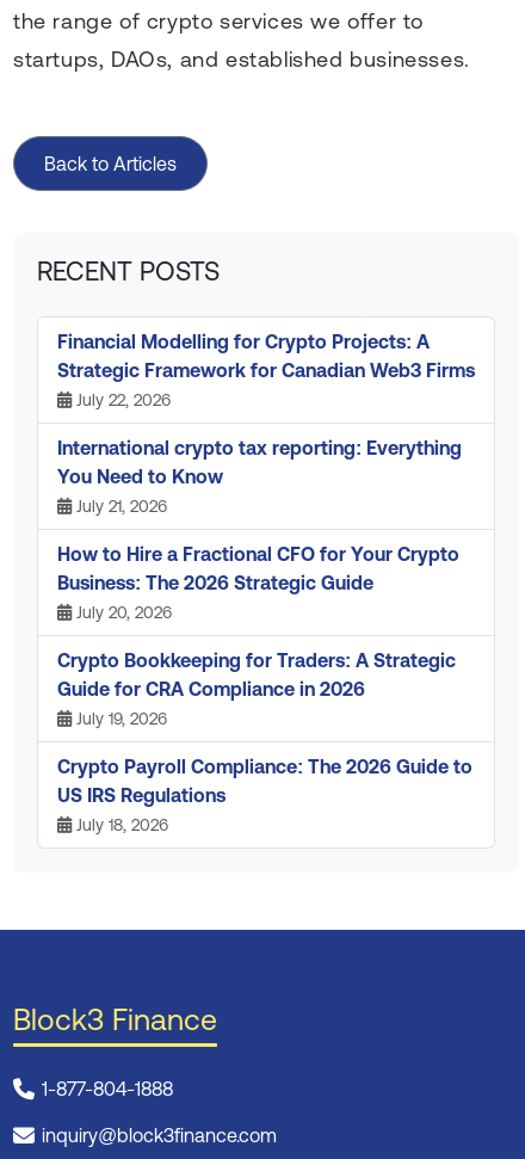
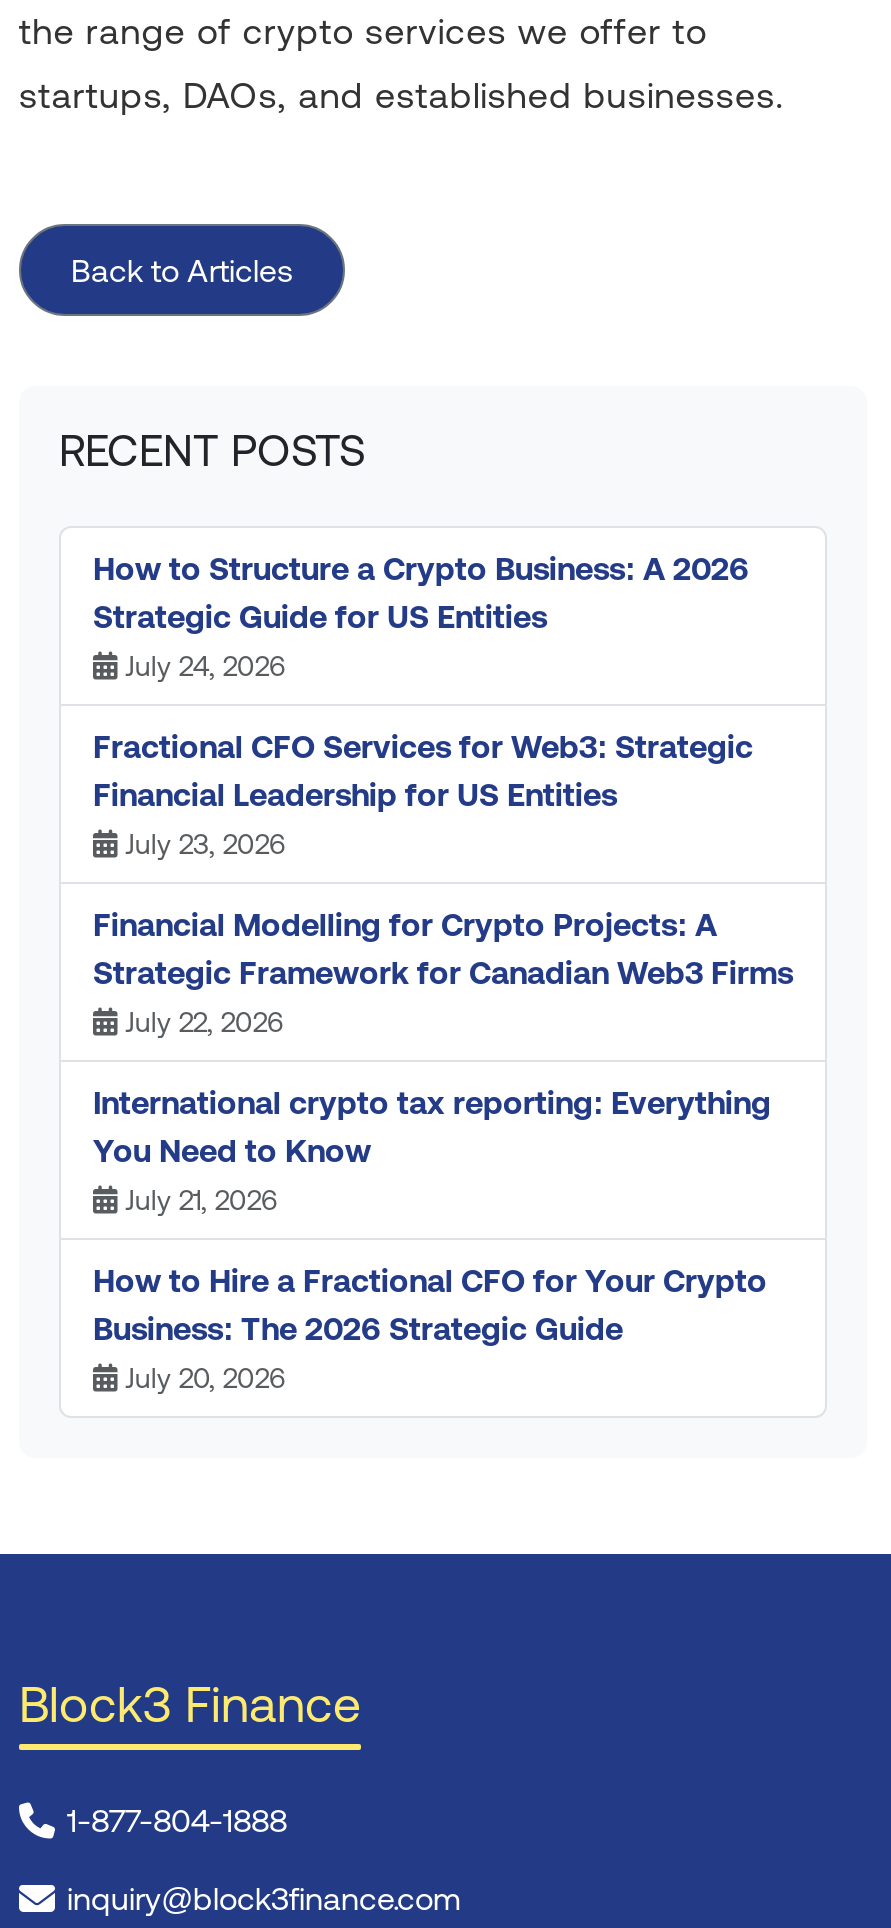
+ How to Structure a Crypto Business: A 2026
+ Strategic Guide for US Entities
+ July 24, 2026
+ Fractional CFO Services for Web3: Strategic
+ Financial Leadership for US Entities
+ July 23, 2026

moved down: Financial Modelling for Crypto Projects: A | Strategic Framework for Canadian Web3 Firms | July 22, 2026 | ... | Business: The 2026 Strategic Guide | July 20, 2026

- Crypto Bookkeeping for Traders: A Strategic
- Guide for CRA Compliance in 2026
- July 19, 2026
- Crypto Payroll Compliance: The 2026 Guide to
- US IRS Regulations
- July 18, 2026
